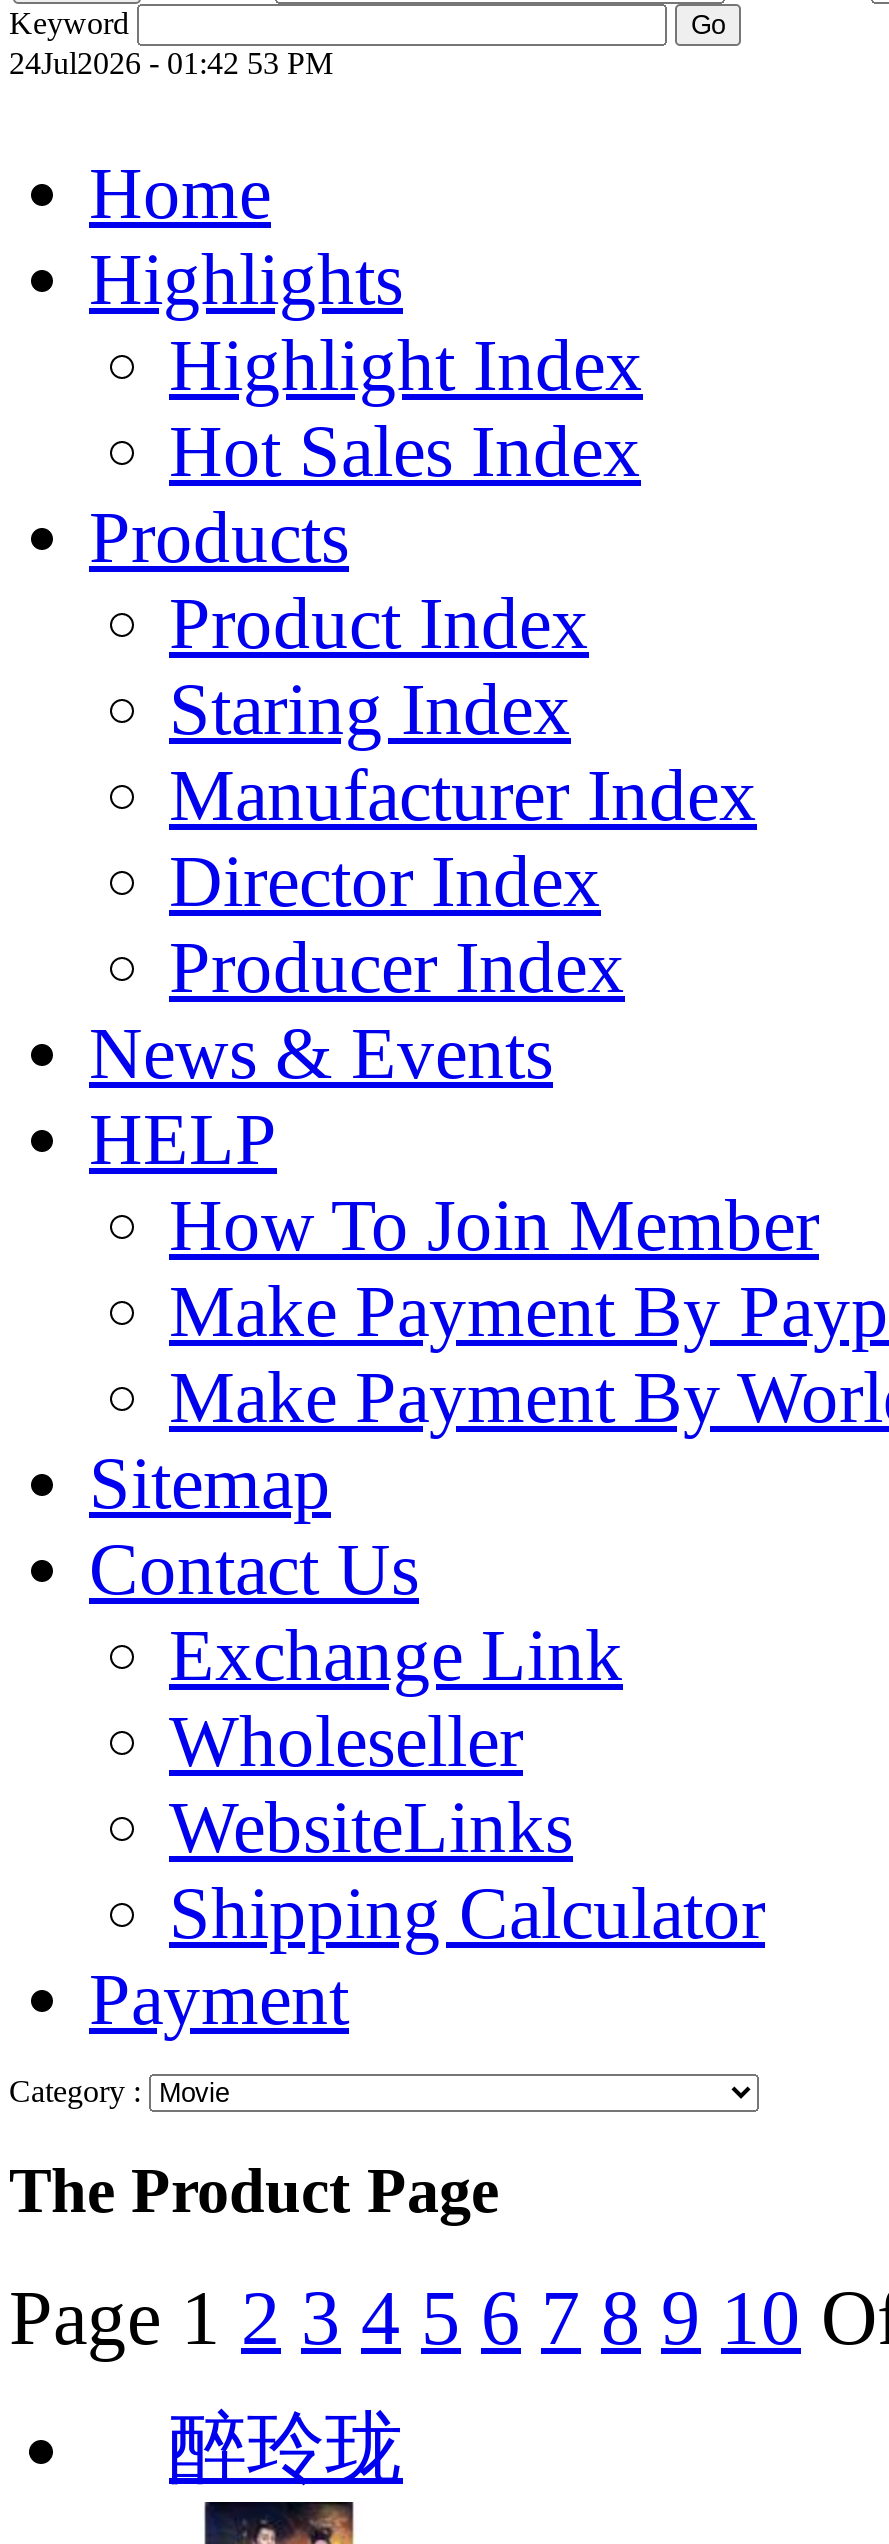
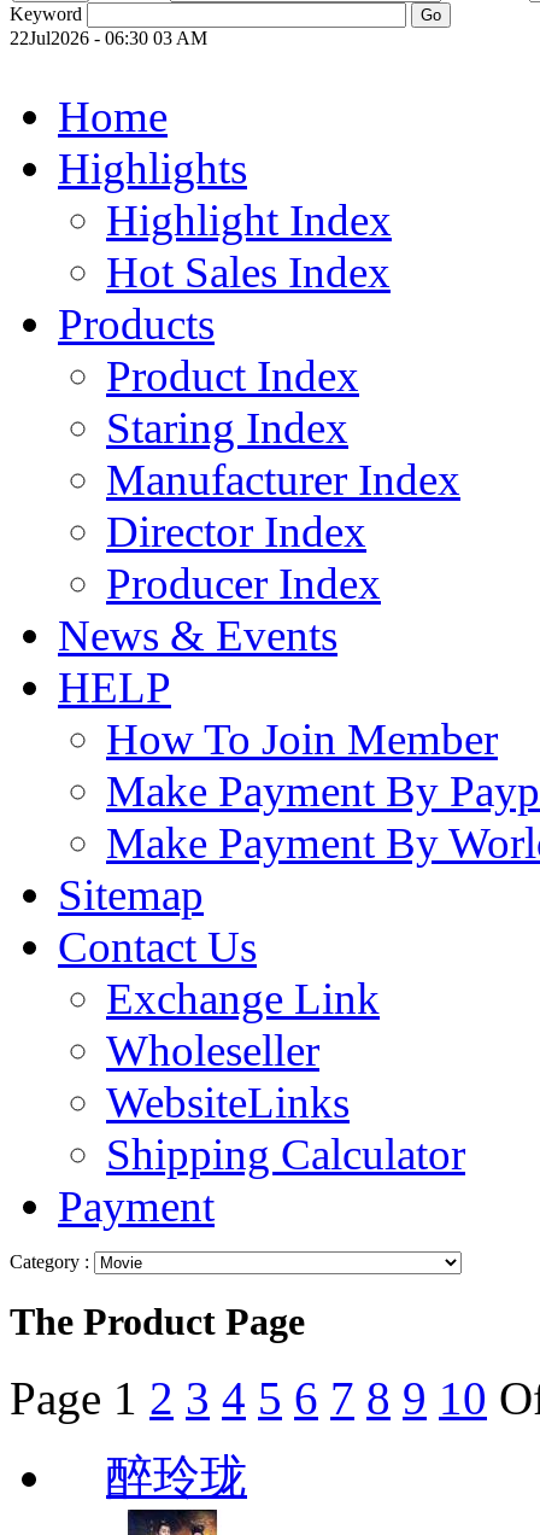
- 24Jul2026 - 01:42 53 PM
+ 22Jul2026 - 06:30 03 AM
